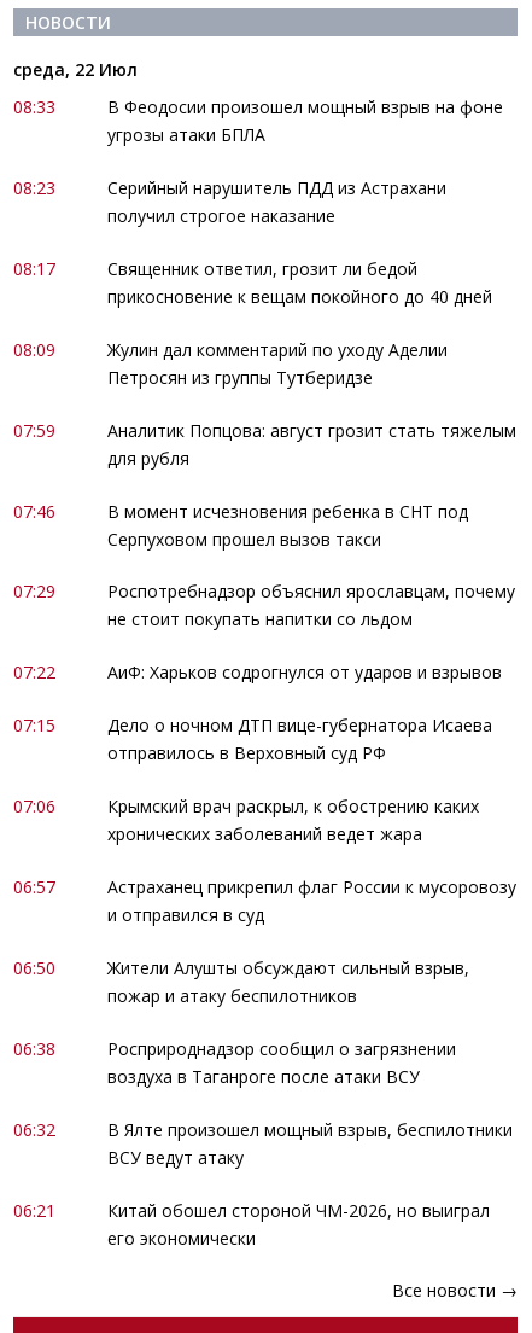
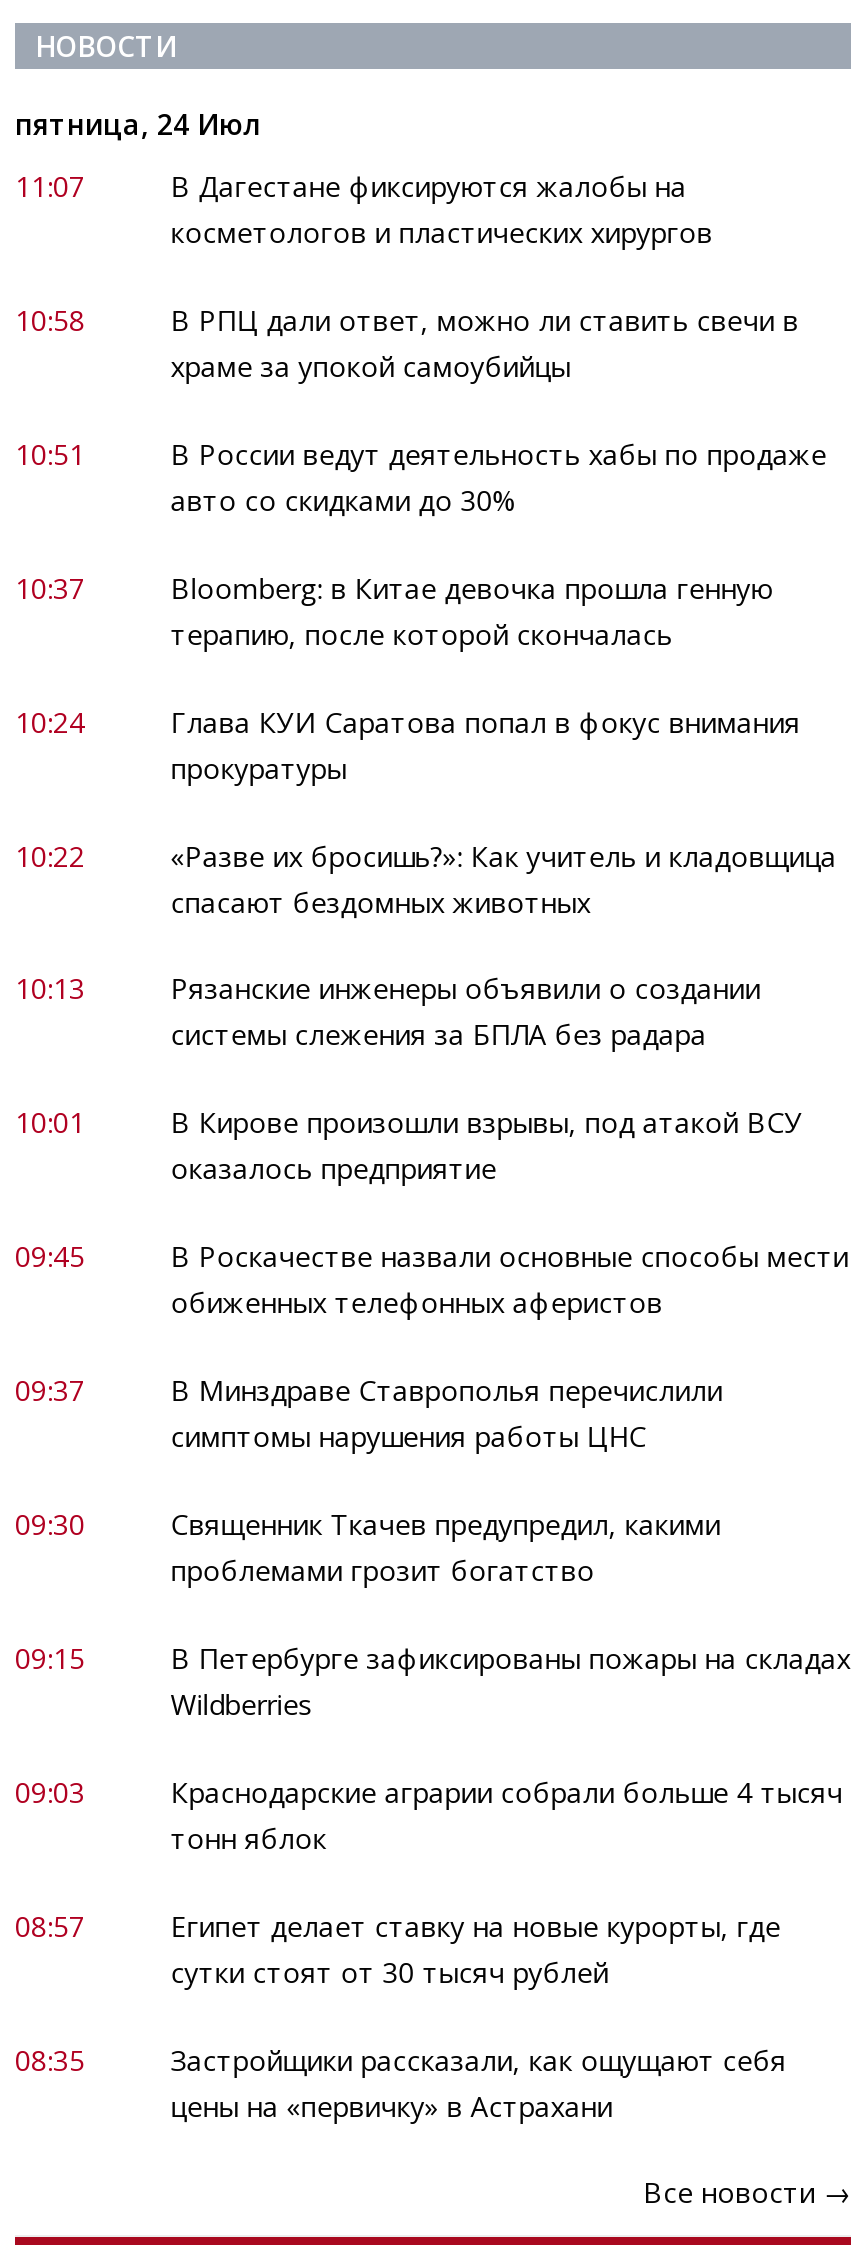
- среда, 22 Июл
+ пятница, 24 Июл

- 08:33
- В Феодосии произошел мощный взрыв на фоне
- угрозы атаки БПЛА
+ 11:07
+ В Дагестане фиксируются жалобы на
+ косметологов и пластических хирургов

- 08:23
- Серийный нарушитель ПДД из Астрахани
- получил строгое наказание
+ 10:58
+ В РПЦ дали ответ, можно ли ставить свечи в
+ храме за упокой самоубийцы

- 08:17
- Священник ответил, грозит ли бедой
- прикосновение к вещам покойного до 40 дней
+ 10:51
+ В России ведут деятельность хабы по продаже
+ авто со скидками до 30%

- 08:09
- Жулин дал комментарий по уходу Аделии
- Петросян из группы Тутберидзе
+ 10:37
+ Bloomberg: в Китае девочка прошла генную
+ терапию, после которой скончалась

- 07:59
- Аналитик Попцова: август грозит стать тяжелым
- для рубля
+ 10:24
+ Глава КУИ Саратова попал в фокус внимания
+ прокуратуры

- 07:46
- В момент исчезновения ребенка в СНТ под
- Серпуховом прошел вызов такси
+ 10:22
+ «Разве их бросишь?»: Как учитель и кладовщица
+ спасают бездомных животных

- 07:29
- Роспотребнадзор объяснил ярославцам, почему
- не стоит покупать напитки со льдом
+ 10:13
+ Рязанские инженеры объявили о создании
+ системы слежения за БПЛА без радара

- 07:22
- АиФ: Харьков содрогнулся от ударов и взрывов
+ 10:01
+ В Кирове произошли взрывы, под атакой ВСУ
+ оказалось предприятие

- 07:15
- Дело о ночном ДТП вице-губернатора Исаева
- отправилось в Верховный суд РФ
+ 09:45
+ В Роскачестве назвали основные способы мести
+ обиженных телефонных аферистов

- 07:06
- Крымский врач раскрыл, к обострению каких
- хронических заболеваний ведет жара
+ 09:37
+ В Минздраве Ставрополья перечислили
+ симптомы нарушения работы ЦНС

- 06:57
- Астраханец прикрепил флаг России к мусоровозу
- и отправился в суд
+ 09:30
+ Священник Ткачев предупредил, какими
+ проблемами грозит богатство

- 06:50
- Жители Алушты обсуждают сильный взрыв,
- пожар и атаку беспилотников
+ 09:15
+ В Петербурге зафиксированы пожары на складах
+ Wildberries

- 06:38
- Росприроднадзор сообщил о загрязнении
- воздуха в Таганроге после атаки ВСУ
+ 09:03
+ Краснодарские аграрии собрали больше 4 тысяч
+ тонн яблок

- 06:32
- В Ялте произошел мощный взрыв, беспилотники
- ВСУ ведут атаку
+ 08:57
+ Египет делает ставку на новые курорты, где
+ сутки стоят от 30 тысяч рублей

- 06:21
- Китай обошел стороной ЧМ-2026, но выиграл
- его экономически
+ 08:35
+ Застройщики рассказали, как ощущают себя
+ цены на «первичку» в Астрахани
